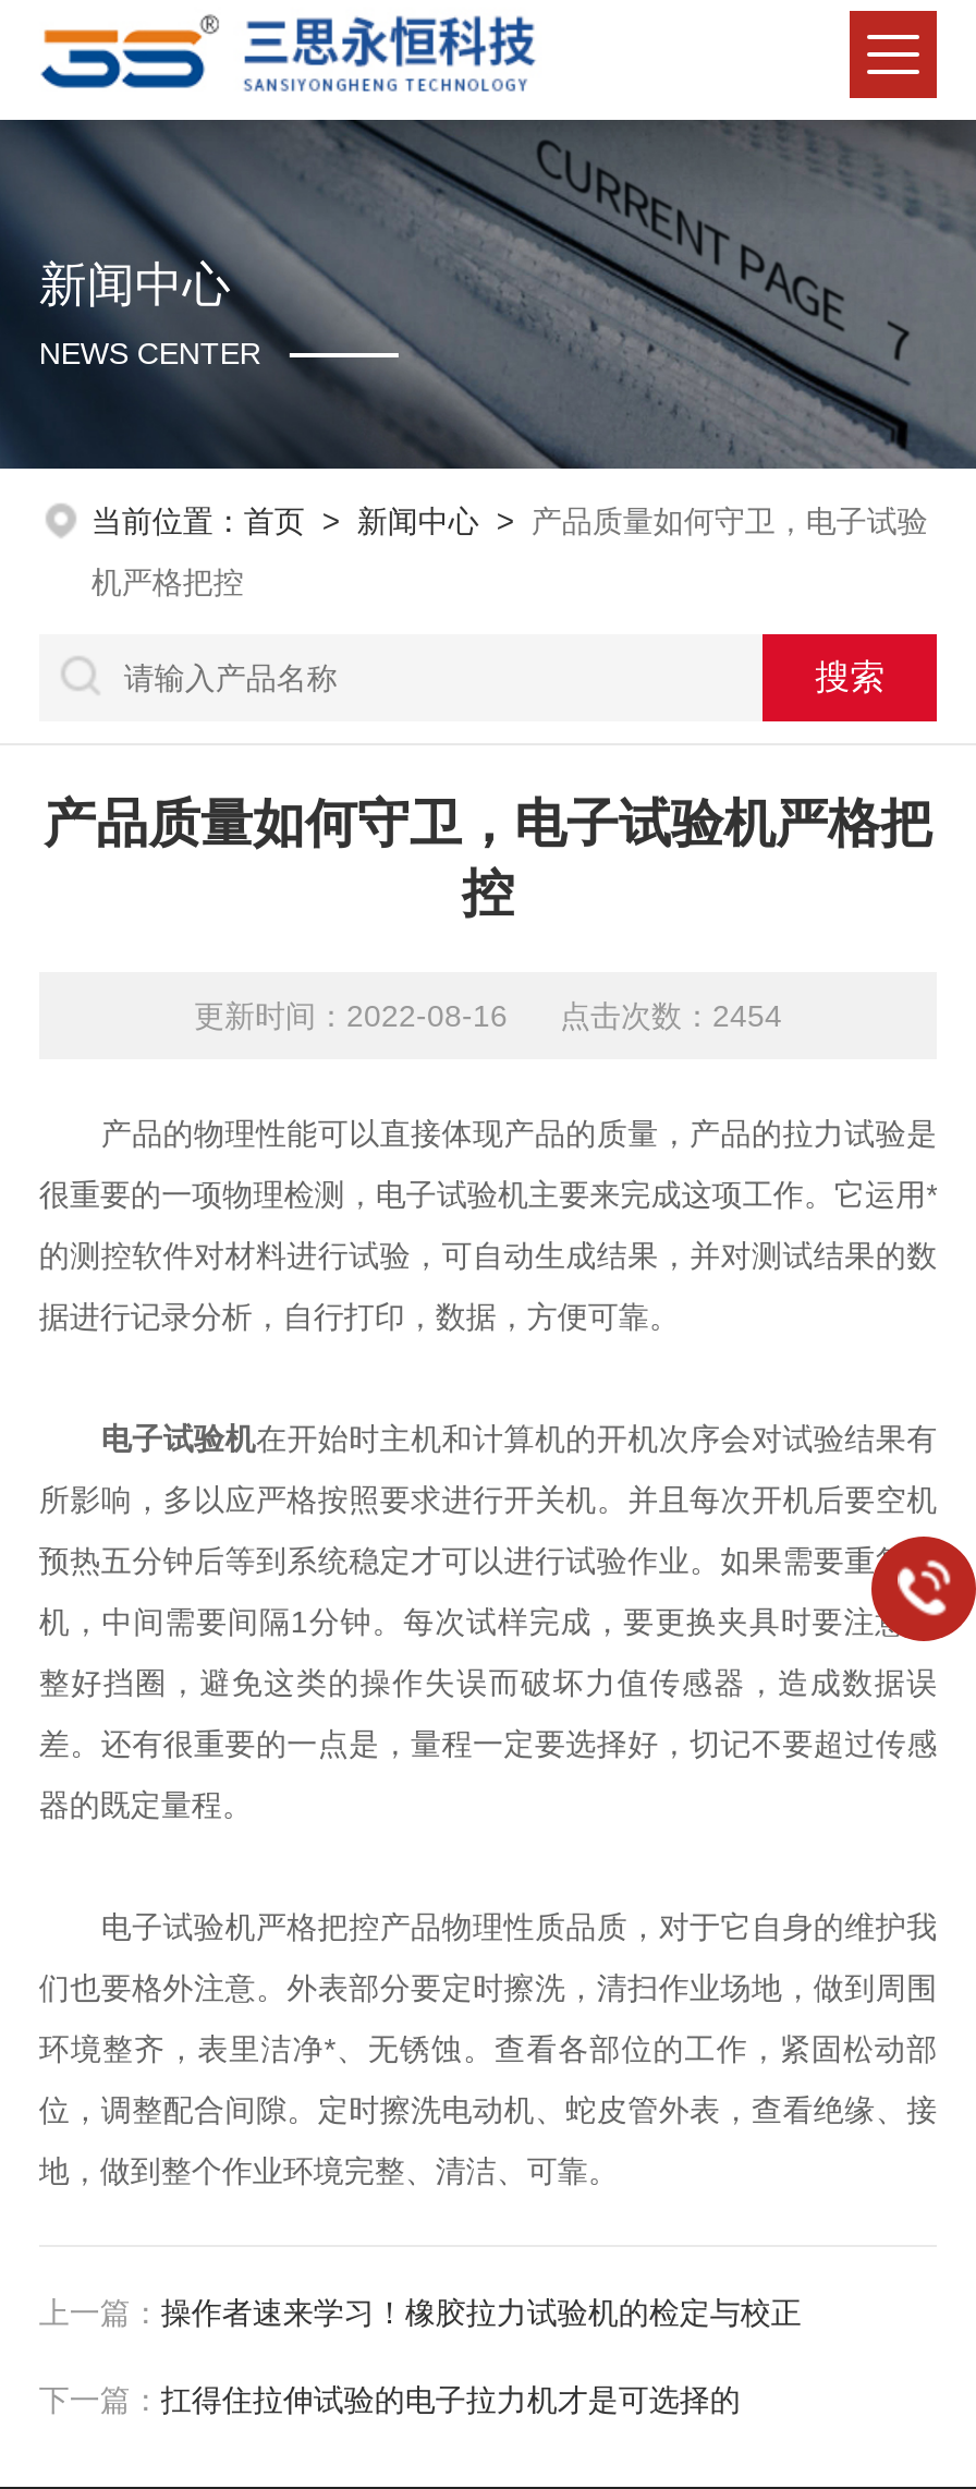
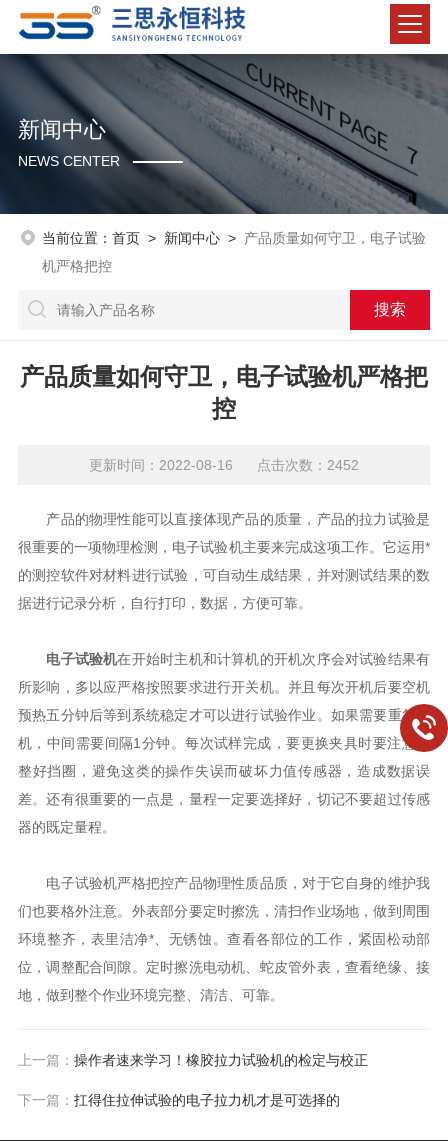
- 更新时间：2022-08-16 点击次数：2454
+ 更新时间：2022-08-16 点击次数：2452
